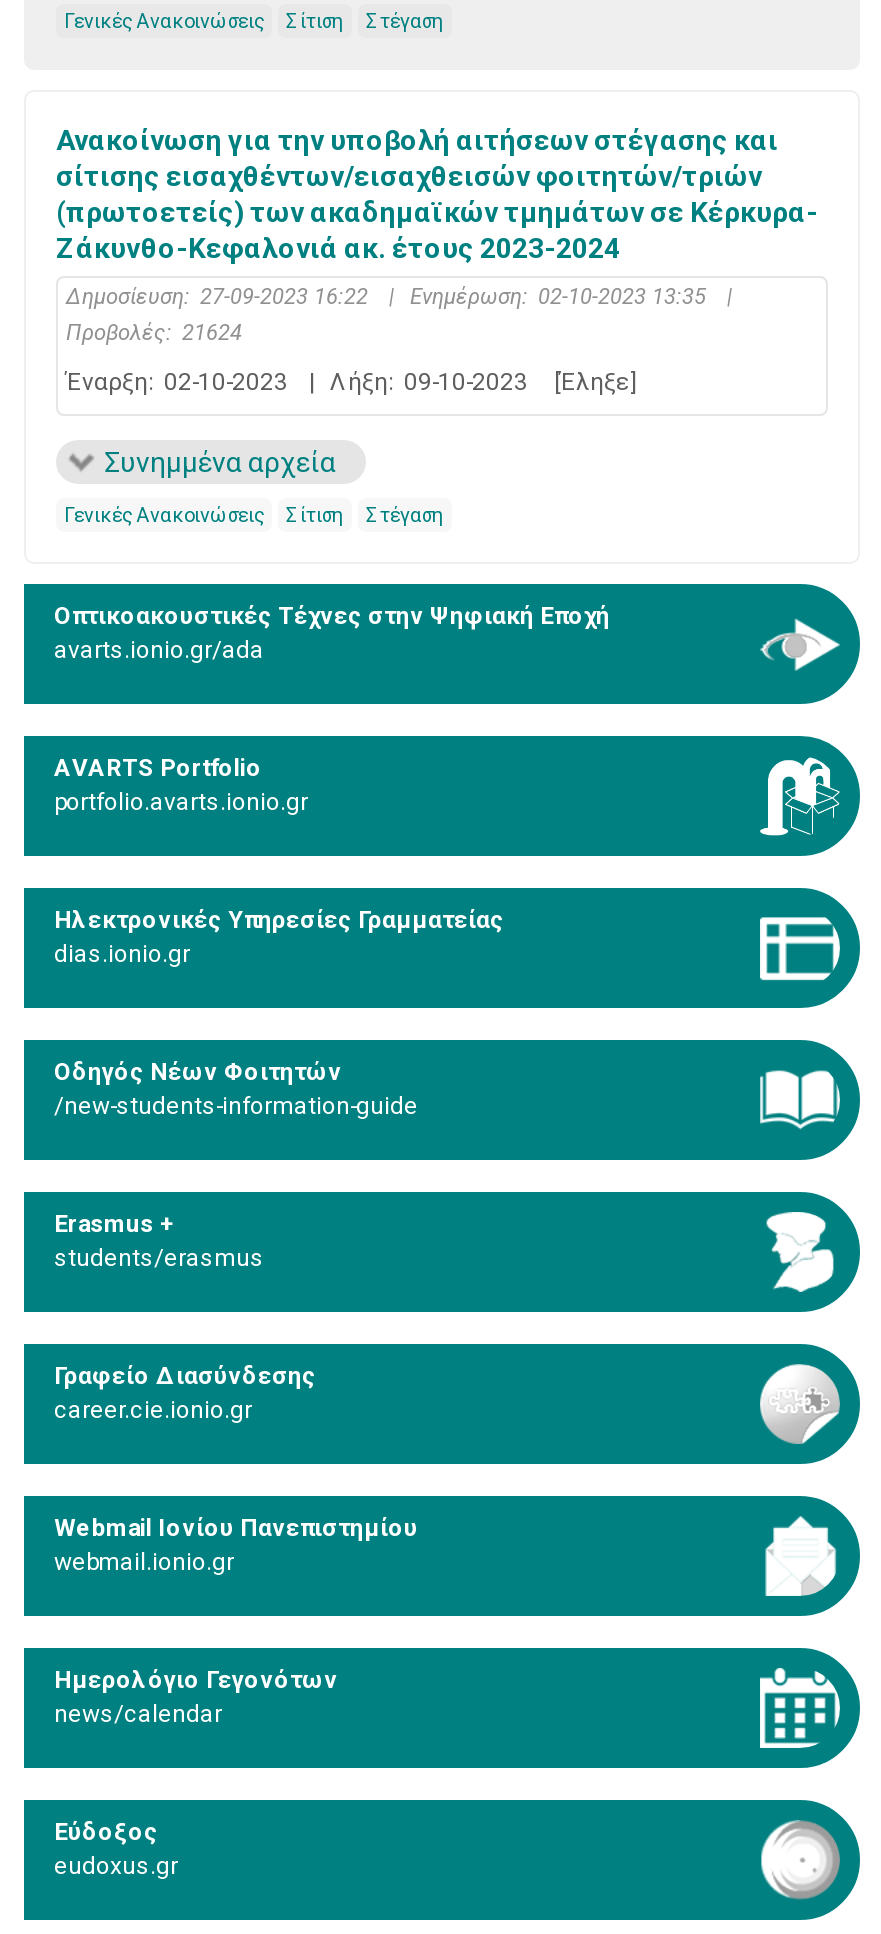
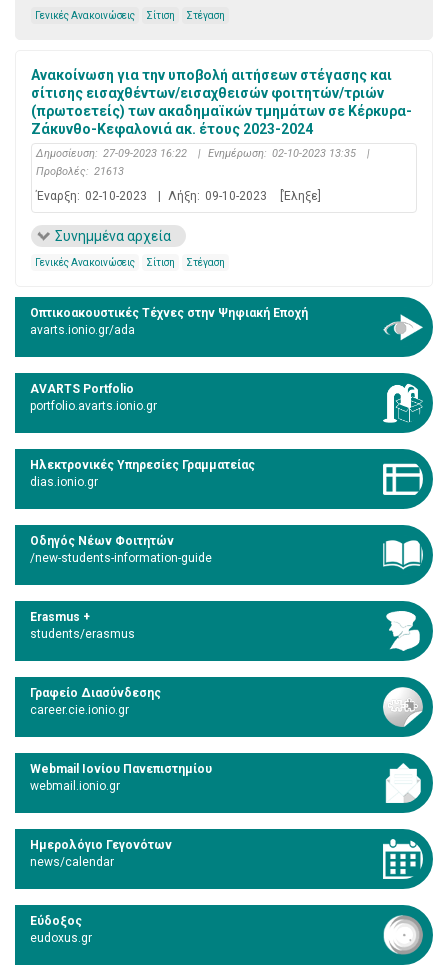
- Προβολές: 21624
+ Προβολές: 21613
